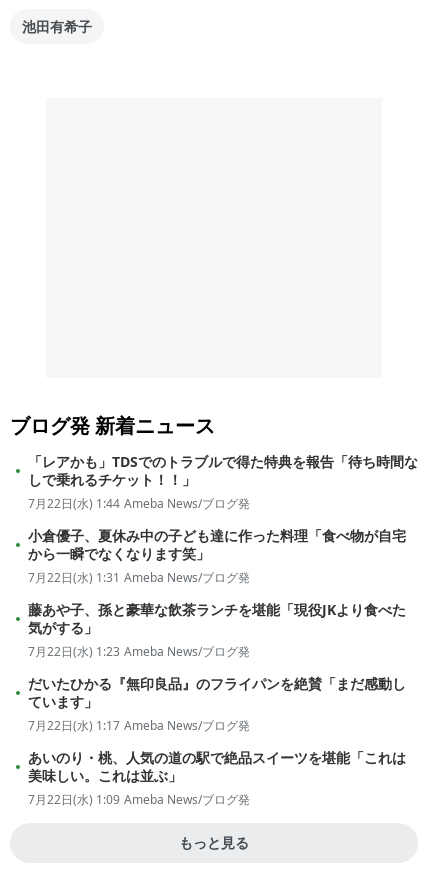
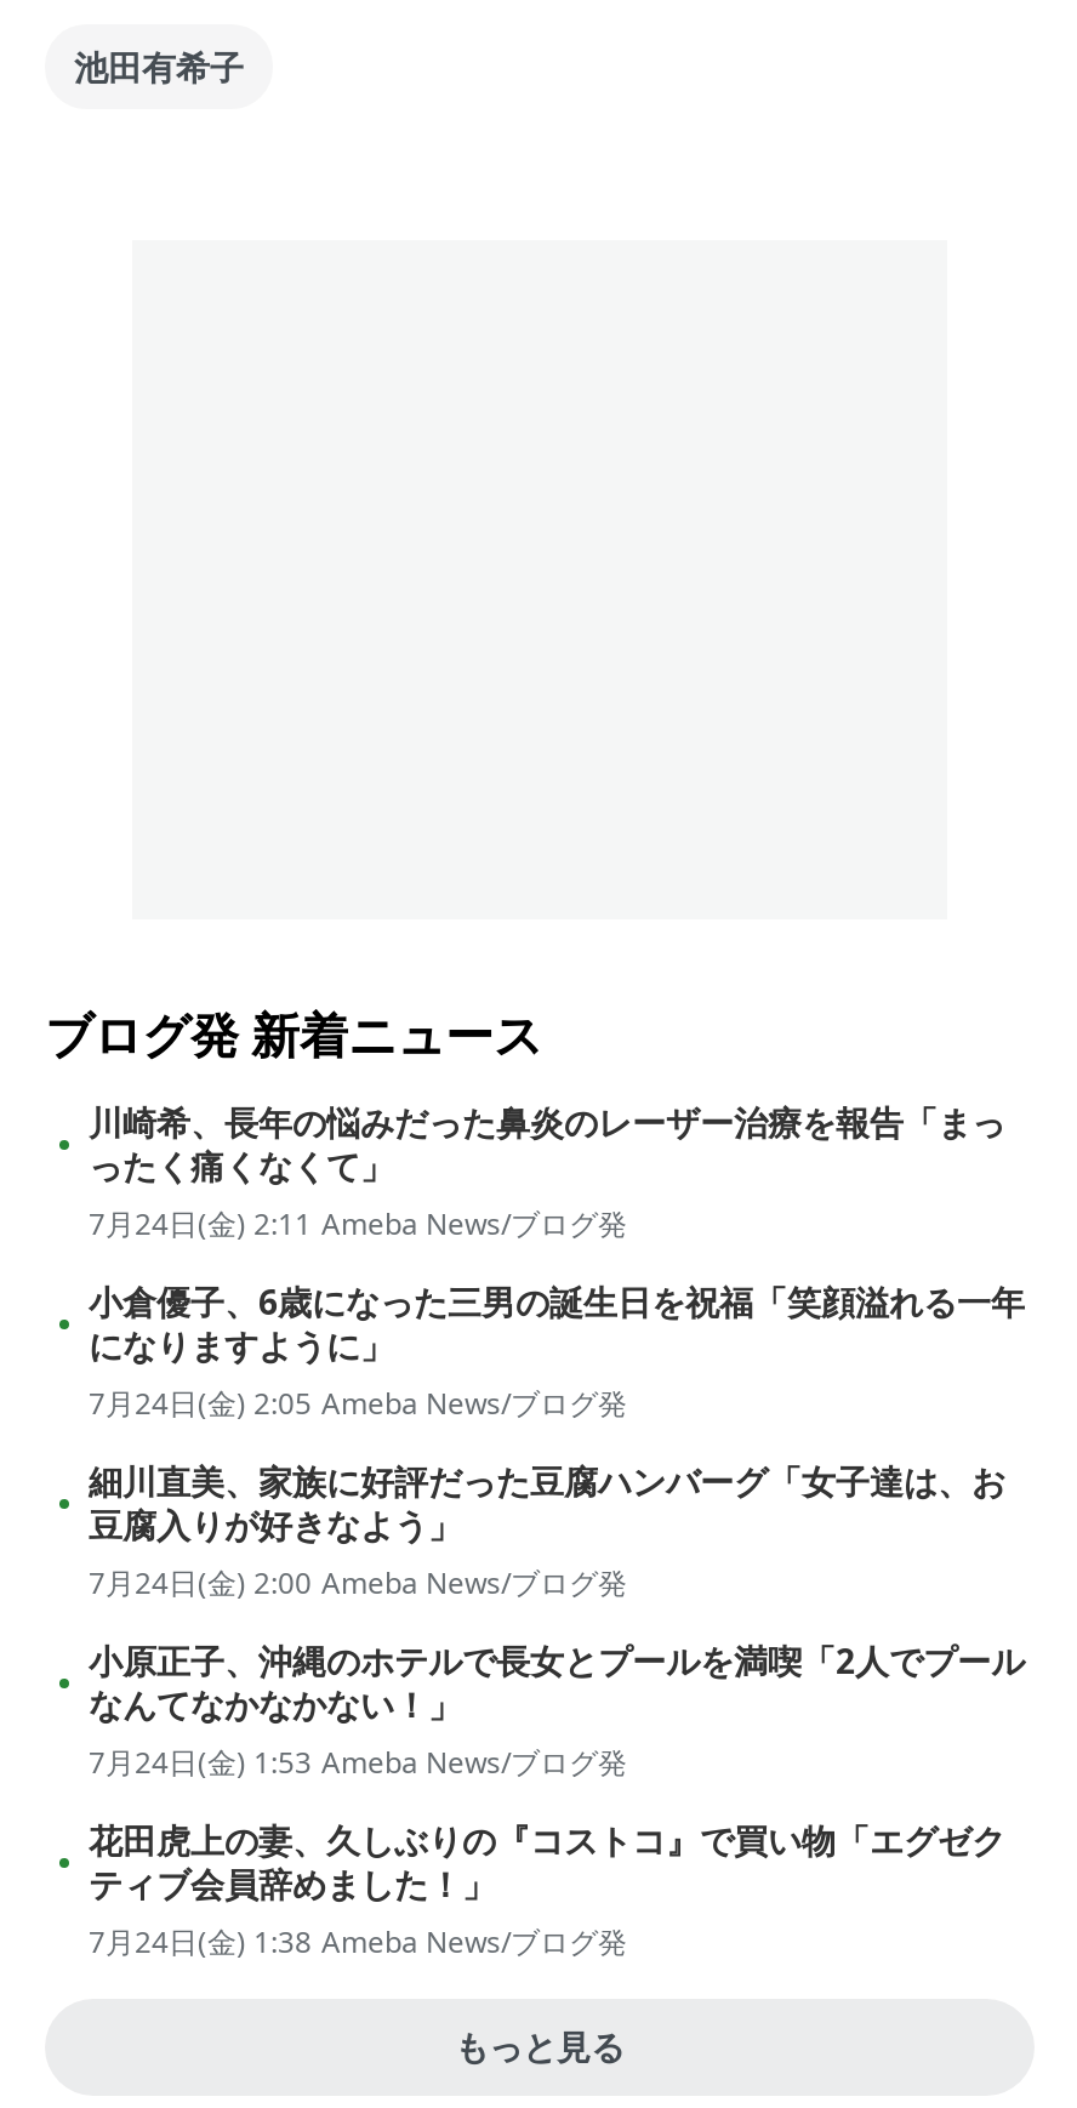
- 「レアかも」TDSでのトラブルで得た特典を報告「待ち時間な
- しで乗れるチケット！！」
- 7月22日(水) 1:44 Ameba News/ブログ発
+ 川崎希、長年の悩みだった鼻炎のレーザー治療を報告「まっ
+ ったく痛くなくて」
+ 7月24日(金) 2:11 Ameba News/ブログ発

- 小倉優子、夏休み中の子ども達に作った料理「食べ物が自宅
- から一瞬でなくなります笑」
- 7月22日(水) 1:31 Ameba News/ブログ発
+ 小倉優子、6歳になった三男の誕生日を祝福「笑顔溢れる一年
+ になりますように」
+ 7月24日(金) 2:05 Ameba News/ブログ発

- 藤あや子、孫と豪華な飲茶ランチを堪能「現役JKより食べた
- 気がする」
- 7月22日(水) 1:23 Ameba News/ブログ発
+ 細川直美、家族に好評だった豆腐ハンバーグ「女子達は、お
+ 豆腐入りが好きなよう」
+ 7月24日(金) 2:00 Ameba News/ブログ発

- だいたひかる『無印良品』のフライパンを絶賛「まだ感動し
- ています」
- 7月22日(水) 1:17 Ameba News/ブログ発
+ 小原正子、沖縄のホテルで長女とプールを満喫「2人でプール
+ なんてなかなかない！」
+ 7月24日(金) 1:53 Ameba News/ブログ発

- あいのり・桃、人気の道の駅で絶品スイーツを堪能「これは
- 美味しい。これは並ぶ」
- 7月22日(水) 1:09 Ameba News/ブログ発
+ 花田虎上の妻、久しぶりの『コストコ』で買い物「エグゼク
+ ティブ会員辞めました！」
+ 7月24日(金) 1:38 Ameba News/ブログ発
